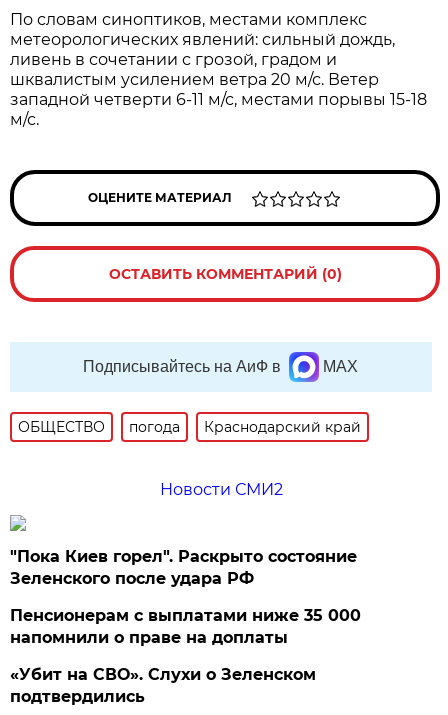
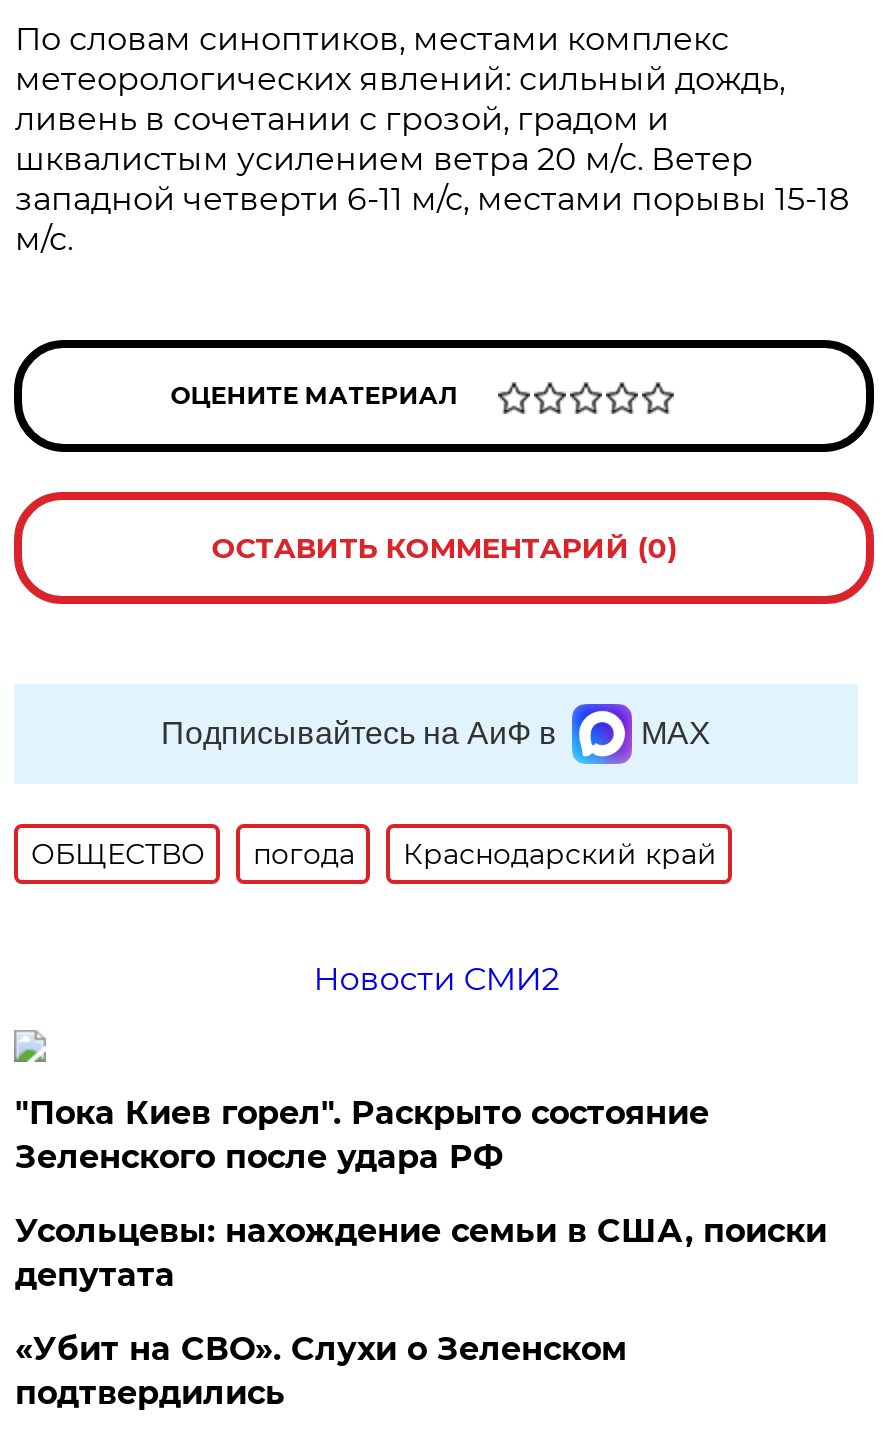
- Пенсионерам с выплатами ниже 35 000
- напомнили о праве на доплаты
+ Усольцевы: нахождение семьи в США, поиски
+ депутата
